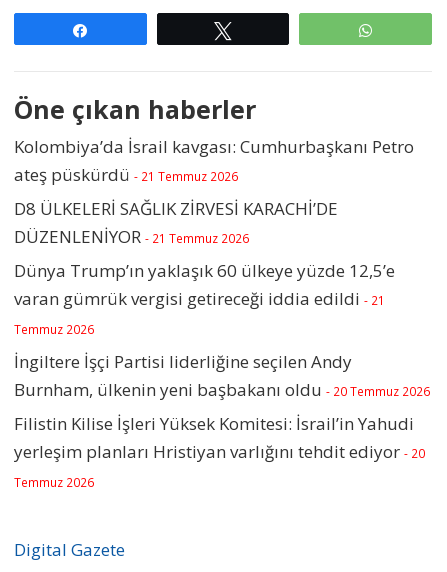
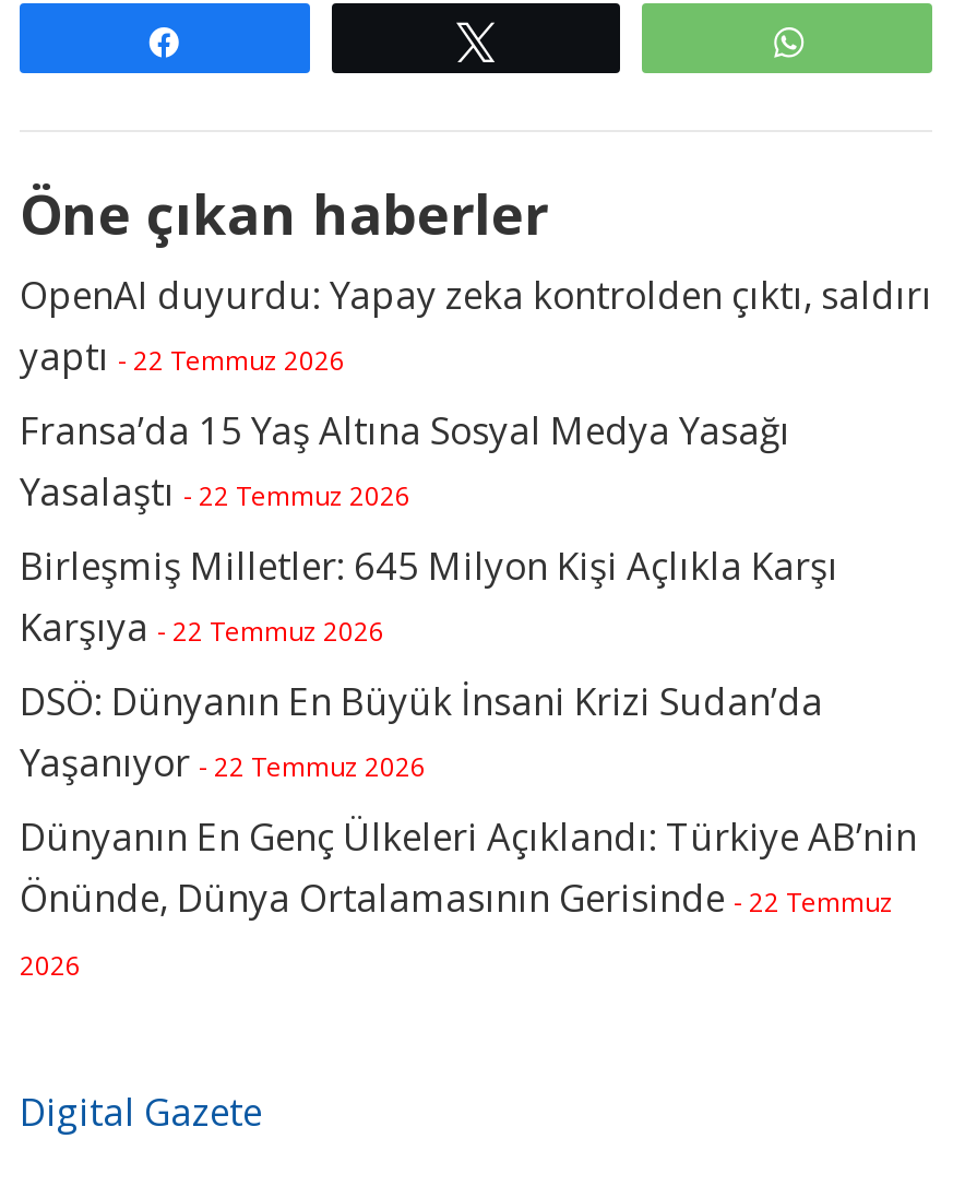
- Kolombiya’da İsrail kavgası: Cumhurbaşkanı Petro
- ateş püskürdü - 21 Temmuz 2026
- D8 ÜLKELERİ SAĞLIK ZİRVESİ KARACHİ’DE
- DÜZENLENİYOR - 21 Temmuz 2026
- Dünya Trump’ın yaklaşık 60 ülkeye yüzde 12,5’e
- varan gümrük vergisi getireceği iddia edildi - 21
- Temmuz 2026
- İngiltere İşçi Partisi liderliğine seçilen Andy
- Burnham, ülkenin yeni başbakanı oldu - 20 Temmuz 2026
- Filistin Kilise İşleri Yüksek Komitesi: İsrail’in Yahudi
- yerleşim planları Hristiyan varlığını tehdit ediyor - 20
- Temmuz 2026
+ OpenAI duyurdu: Yapay zeka kontrolden çıktı, saldırı
+ yaptı - 22 Temmuz 2026
+ Fransa’da 15 Yaş Altına Sosyal Medya Yasağı
+ Yasalaştı - 22 Temmuz 2026
+ Birleşmiş Milletler: 645 Milyon Kişi Açlıkla Karşı
+ Karşıya - 22 Temmuz 2026
+ DSÖ: Dünyanın En Büyük İnsani Krizi Sudan’da
+ Yaşanıyor - 22 Temmuz 2026
+ Dünyanın En Genç Ülkeleri Açıklandı: Türkiye AB’nin
+ Önünde, Dünya Ortalamasının Gerisinde - 22 Temmuz
+ 2026
